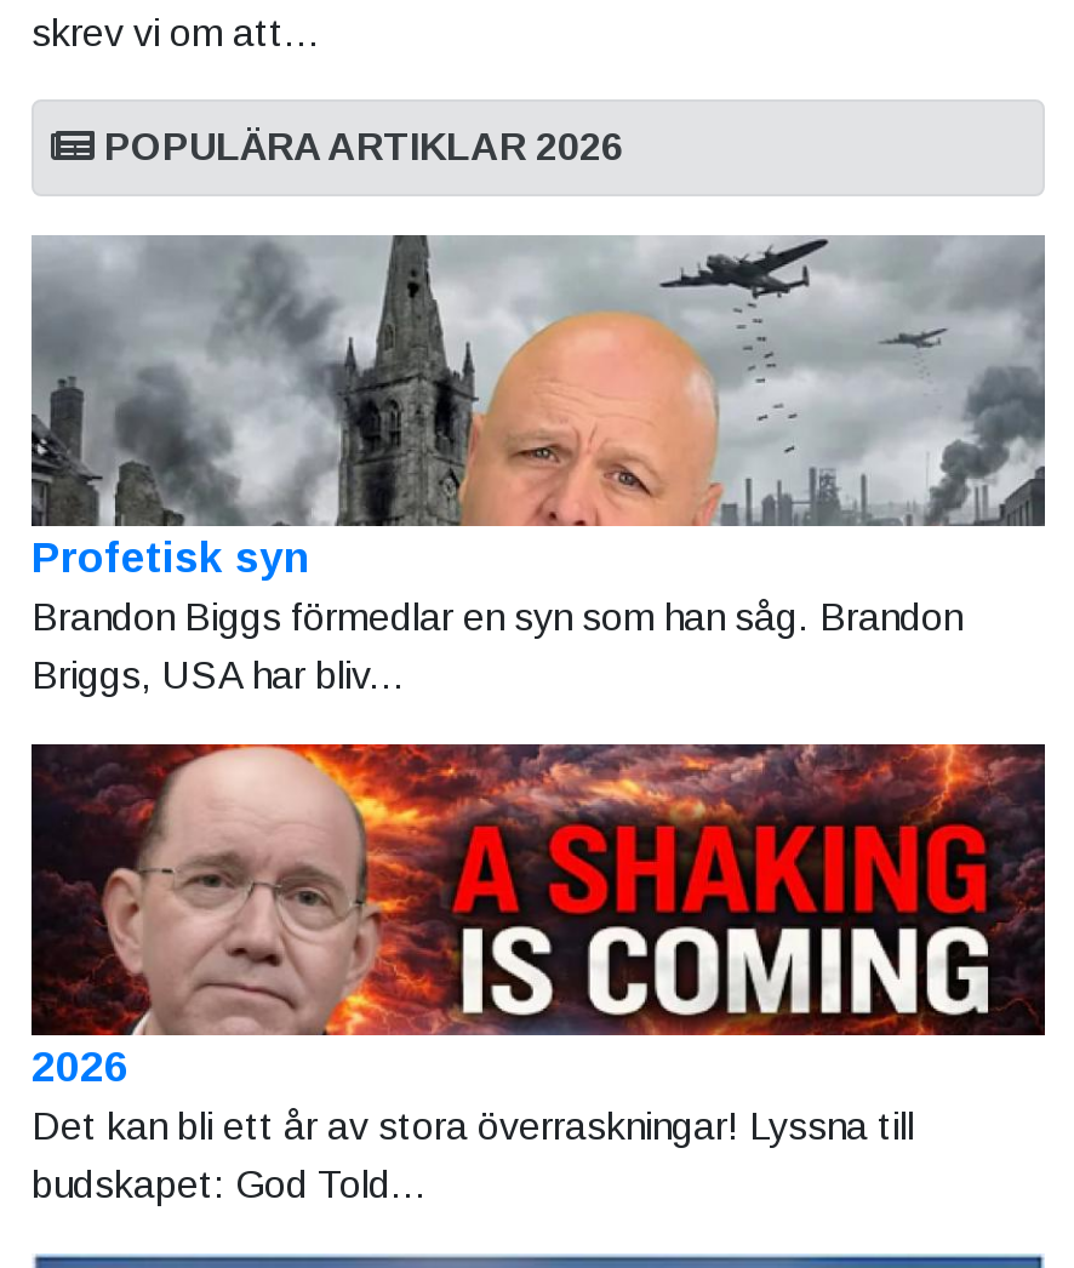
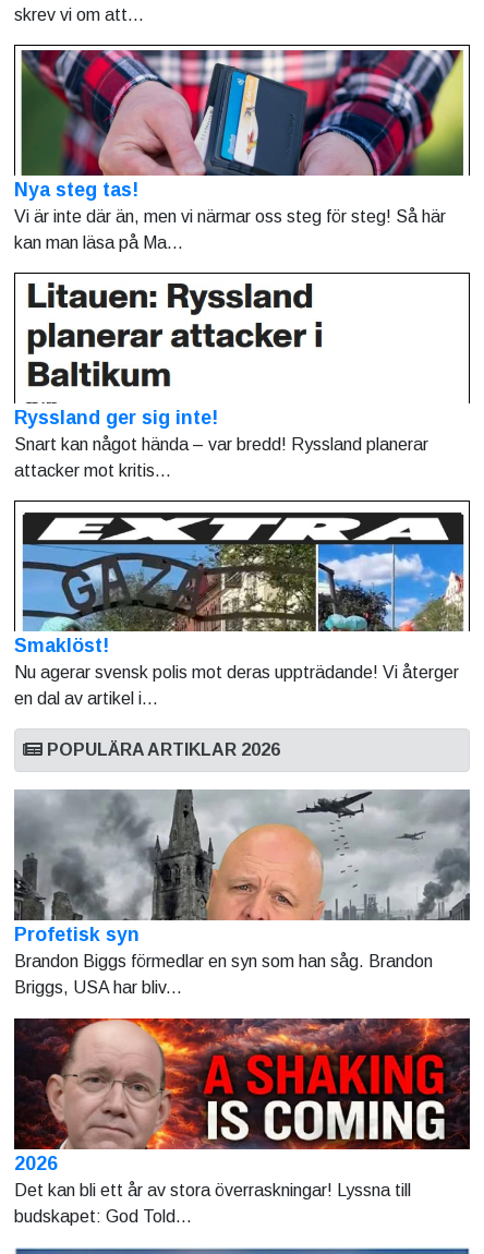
+ [image]
+ Nya steg tas!
+ Vi är inte där än, men vi närmar oss steg för steg! Så här
+ kan man läsa på Ma...

+ [image]
+ Ryssland ger sig inte!
+ Snart kan något hända – var bredd! Ryssland planerar
+ attacker mot kritis...

+ [image]
+ Smaklöst!
+ Nu agerar svensk polis mot deras uppträdande! Vi återger
+ en dal av artikel i...
